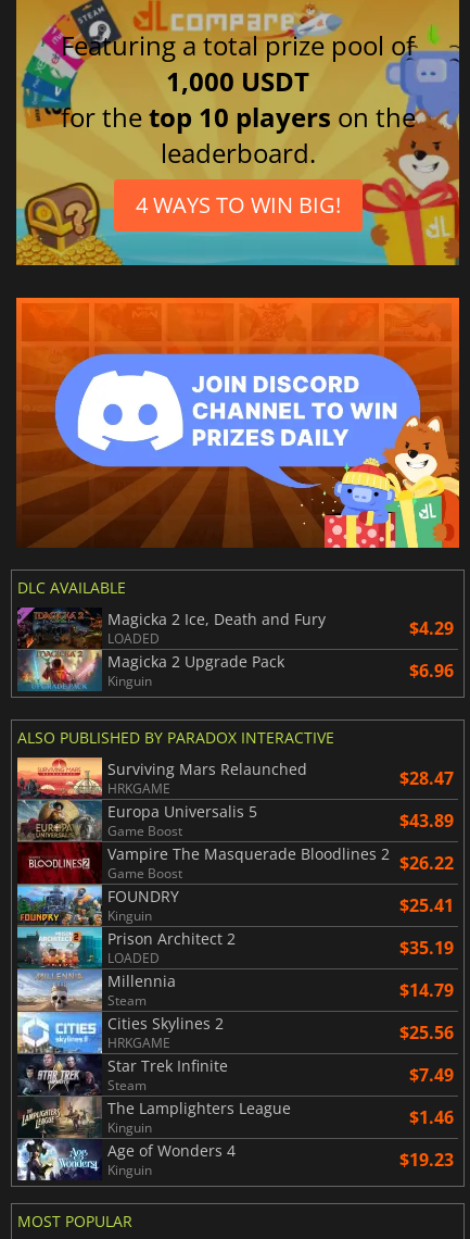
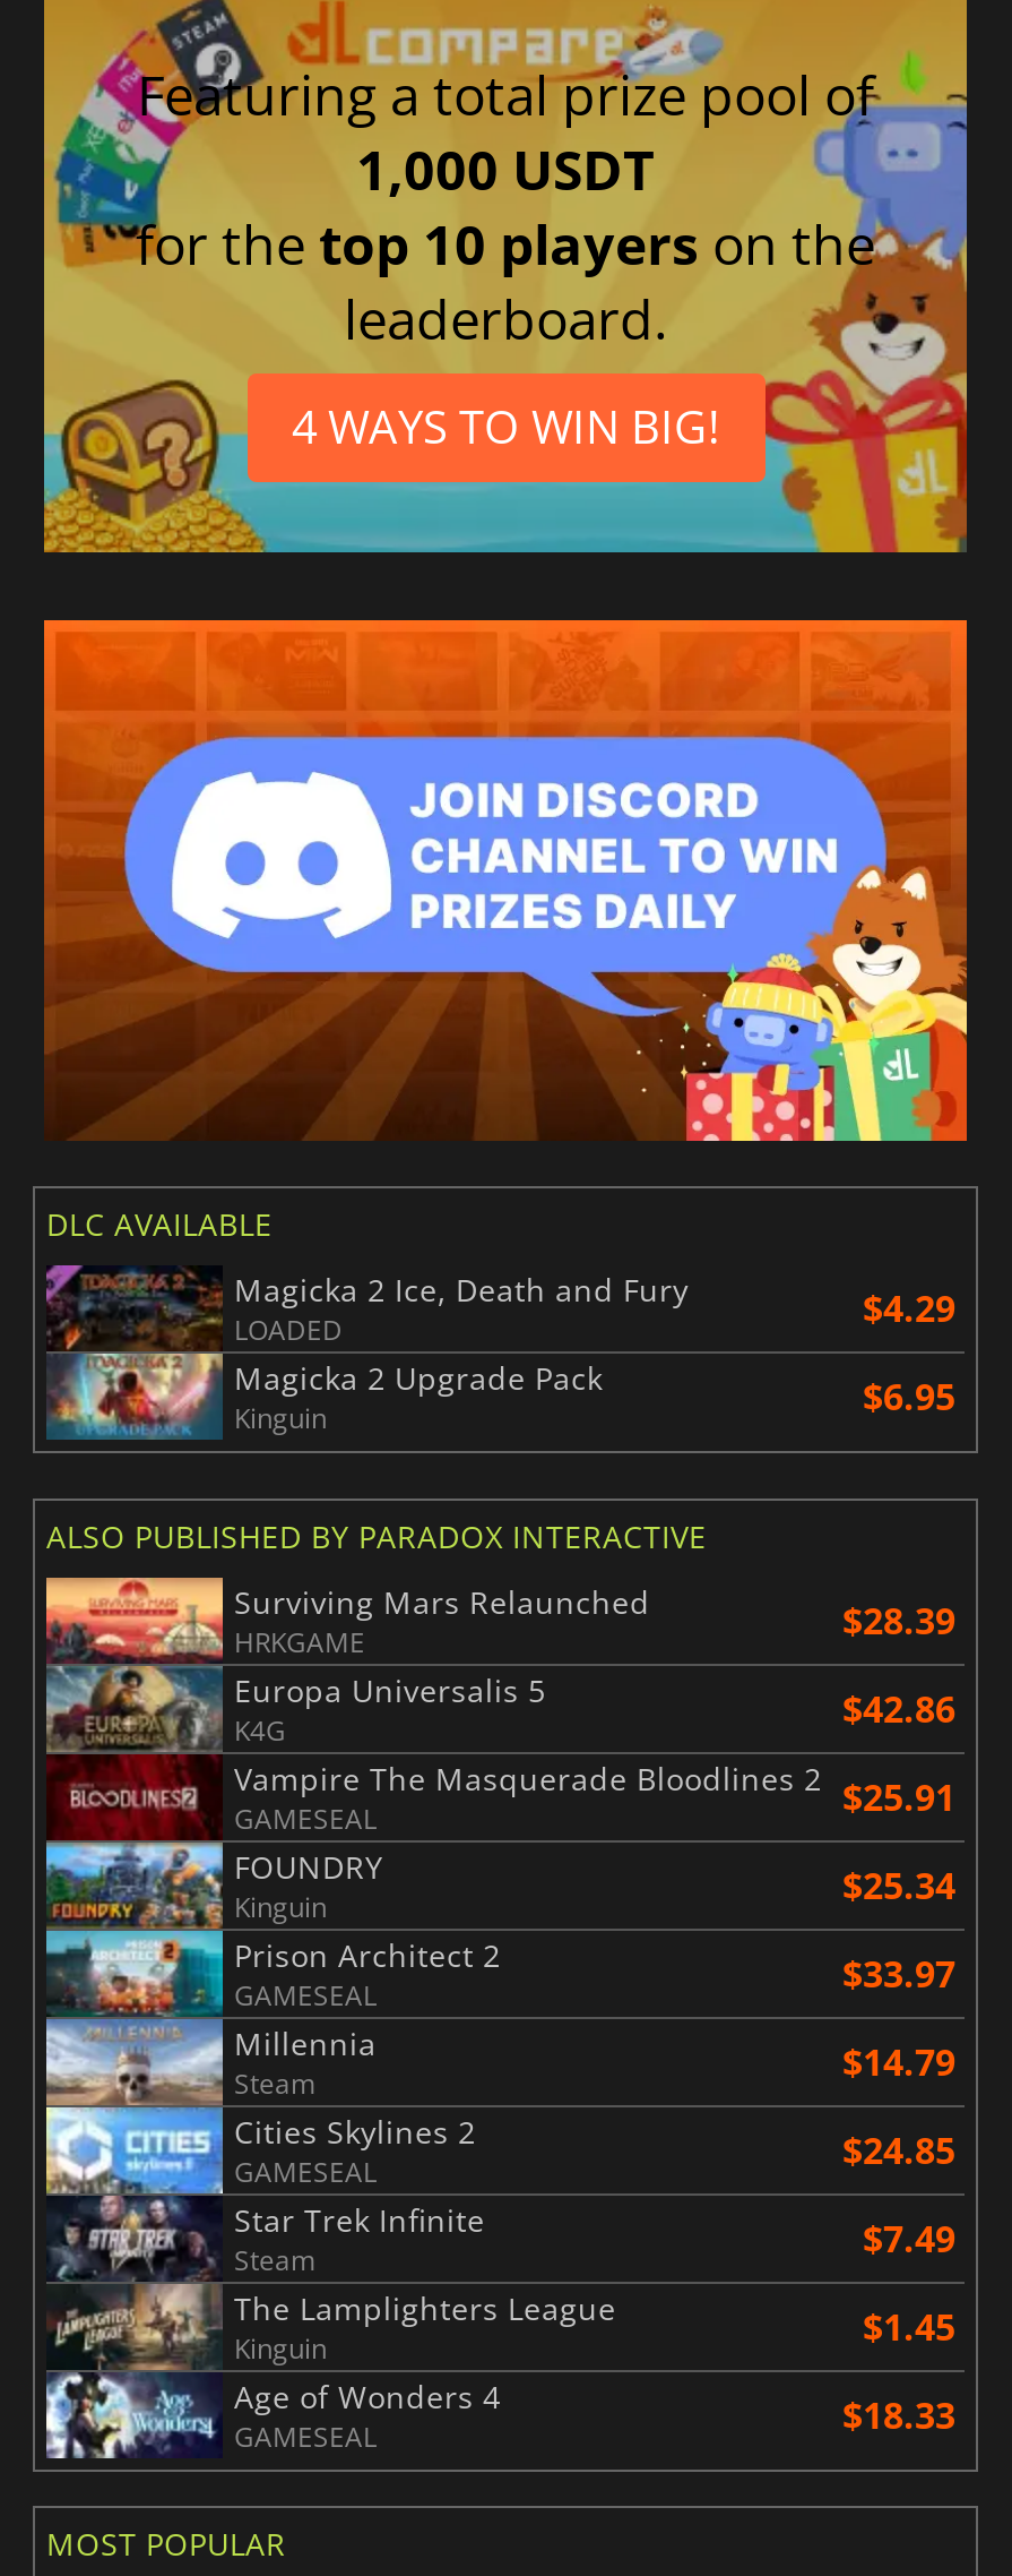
- $6.96
+ $6.95

- $28.47
+ $28.39

- Game Boost
- $43.89
+ K4G
+ $42.86

- Game Boost
- $26.22
+ GAMESEAL
+ $25.91

- $25.41
+ $25.34

- LOADED
- $35.19
+ GAMESEAL
+ $33.97

- HRKGAME
- $25.56
+ GAMESEAL
+ $24.85

- $1.46
+ $1.45

- Kinguin
- $19.23
+ GAMESEAL
+ $18.33
